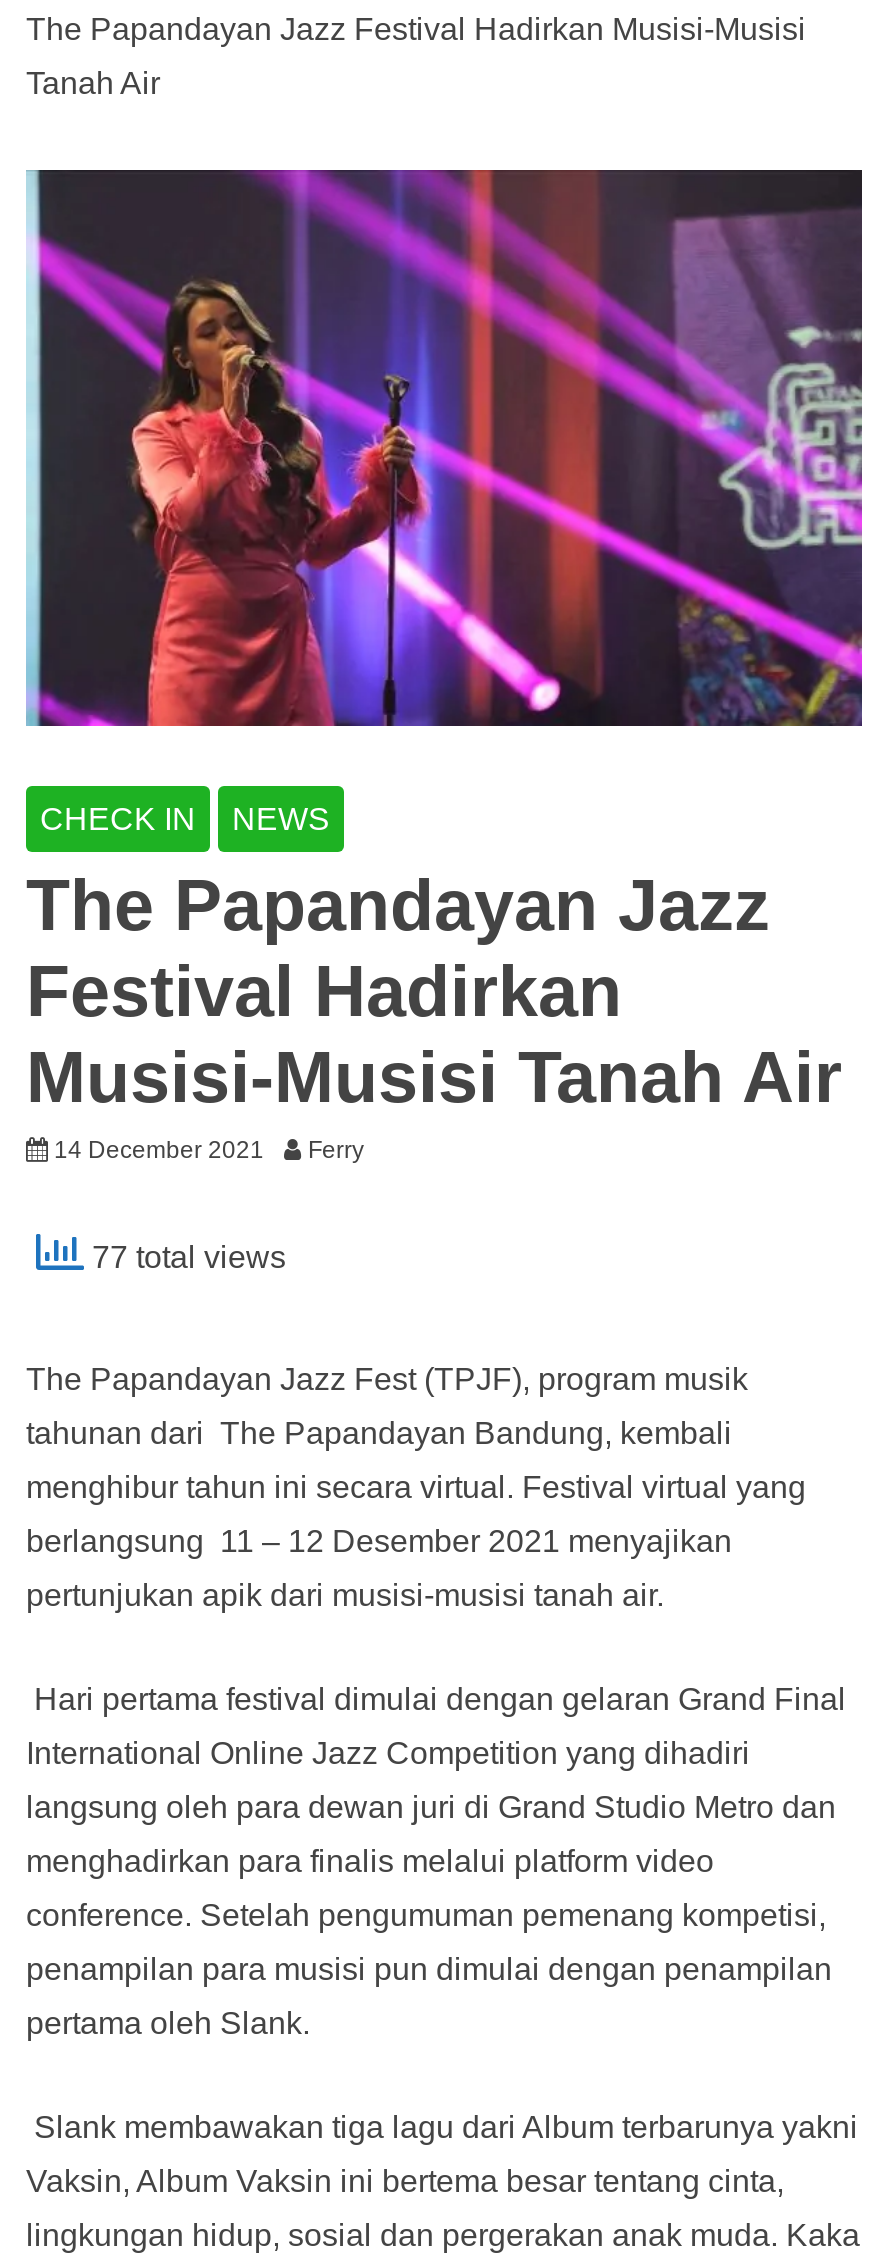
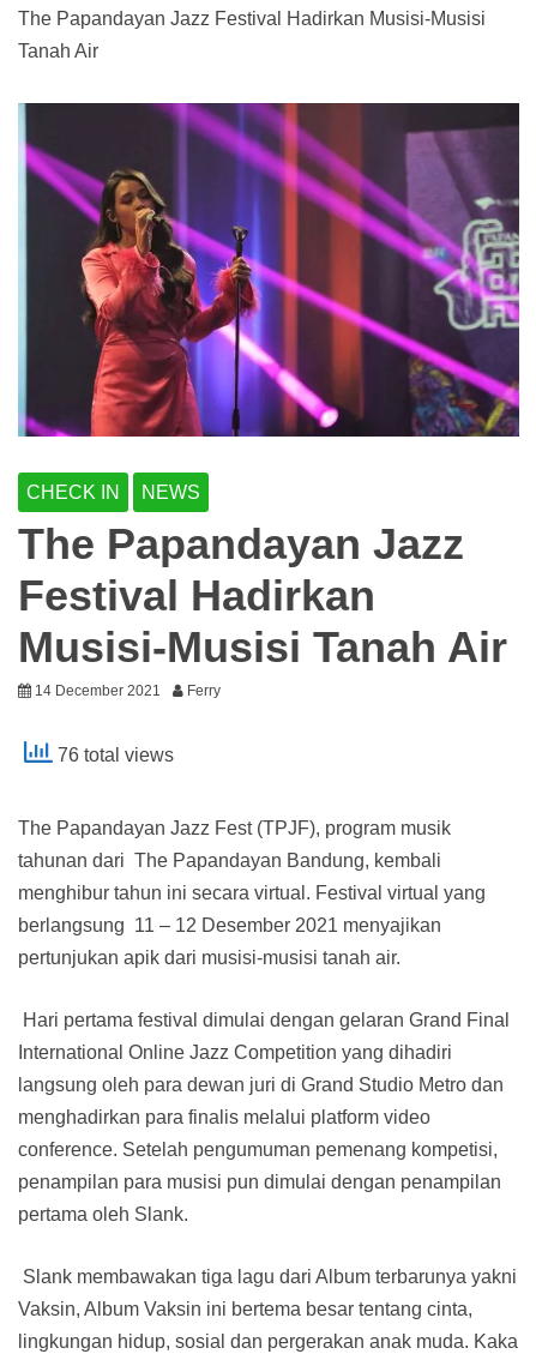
- 77 total views
+ 76 total views
